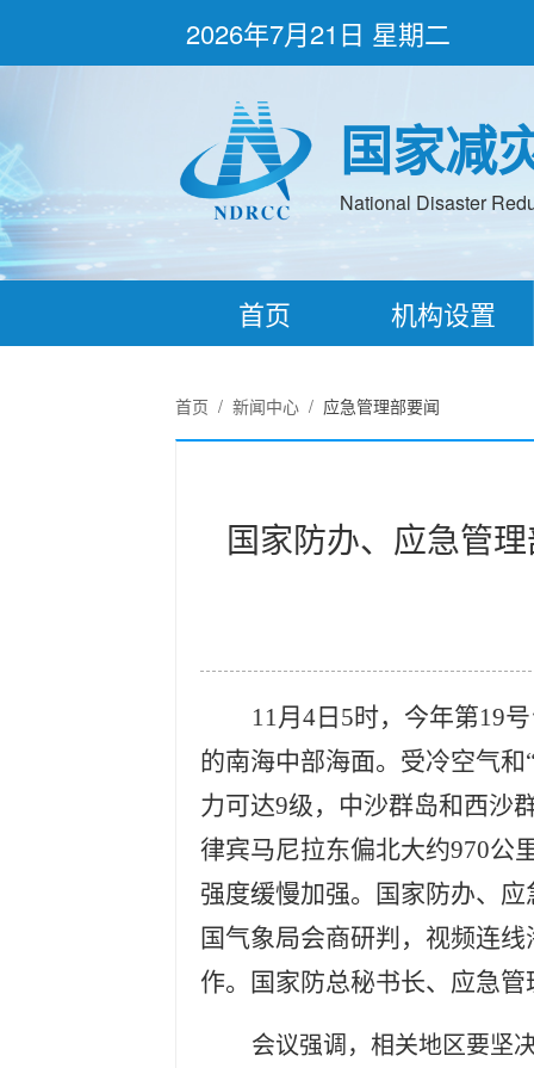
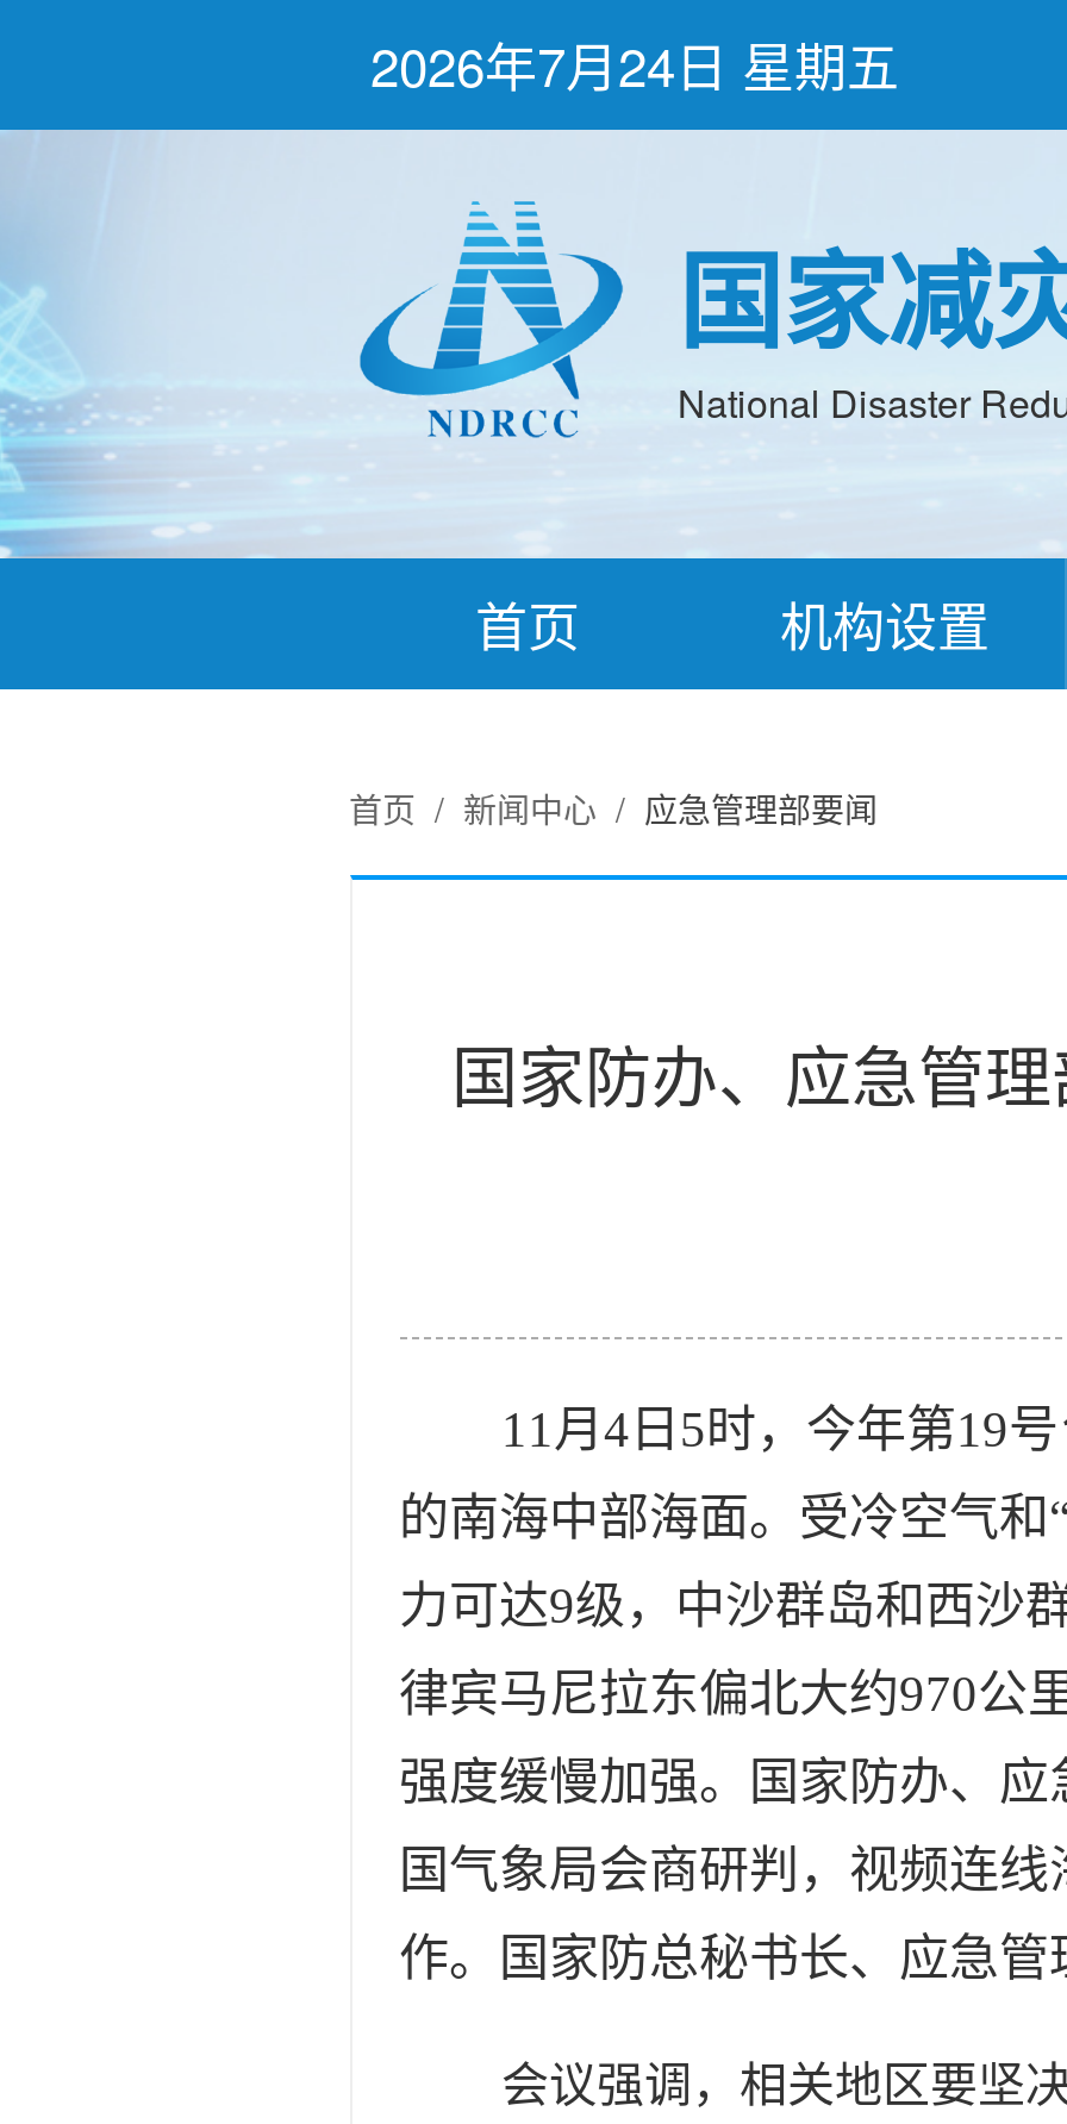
- 2026年7月21日 星期二
+ 2026年7月24日 星期五
